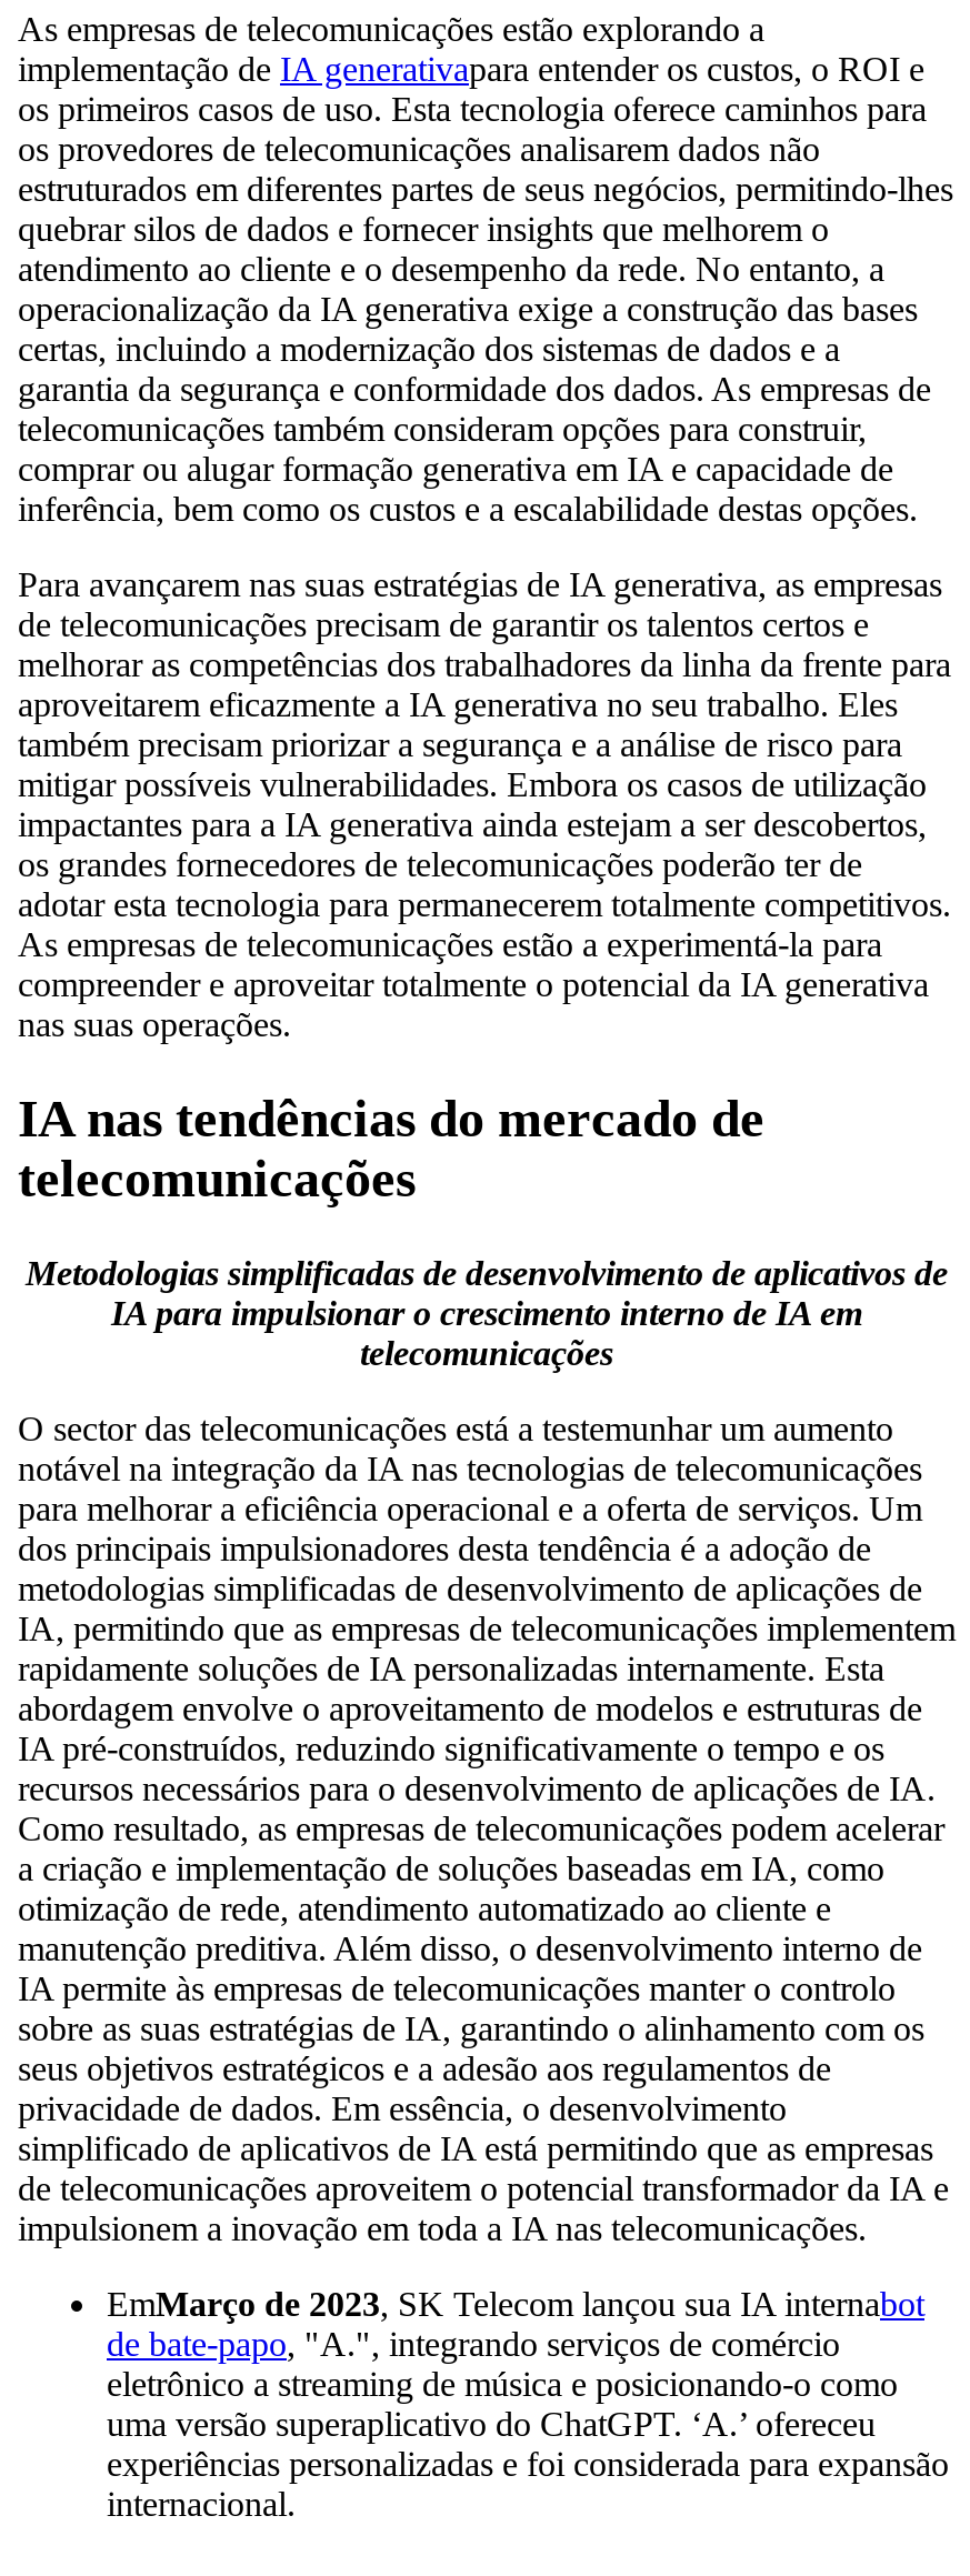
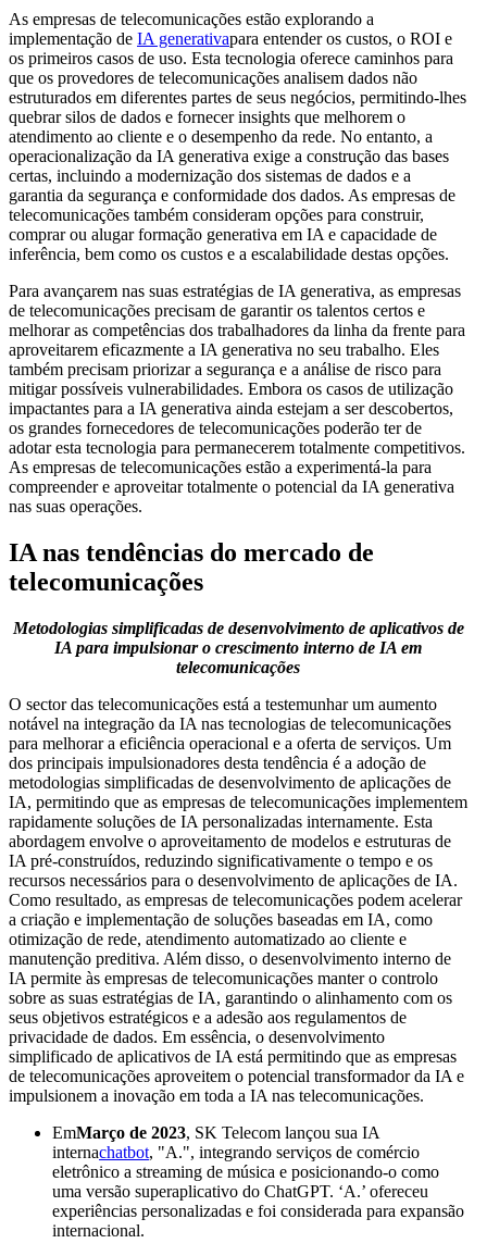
- os provedores de telecomunicações analisarem dados não
+ que os provedores de telecomunicações analisem dados não

- EmMarço de 2023, SK Telecom lançou sua IA internabot
- de bate-papo, "A.", integrando serviços de comércio
+ EmMarço de 2023, SK Telecom lançou sua IA
+ internachatbot, "A.", integrando serviços de comércio
